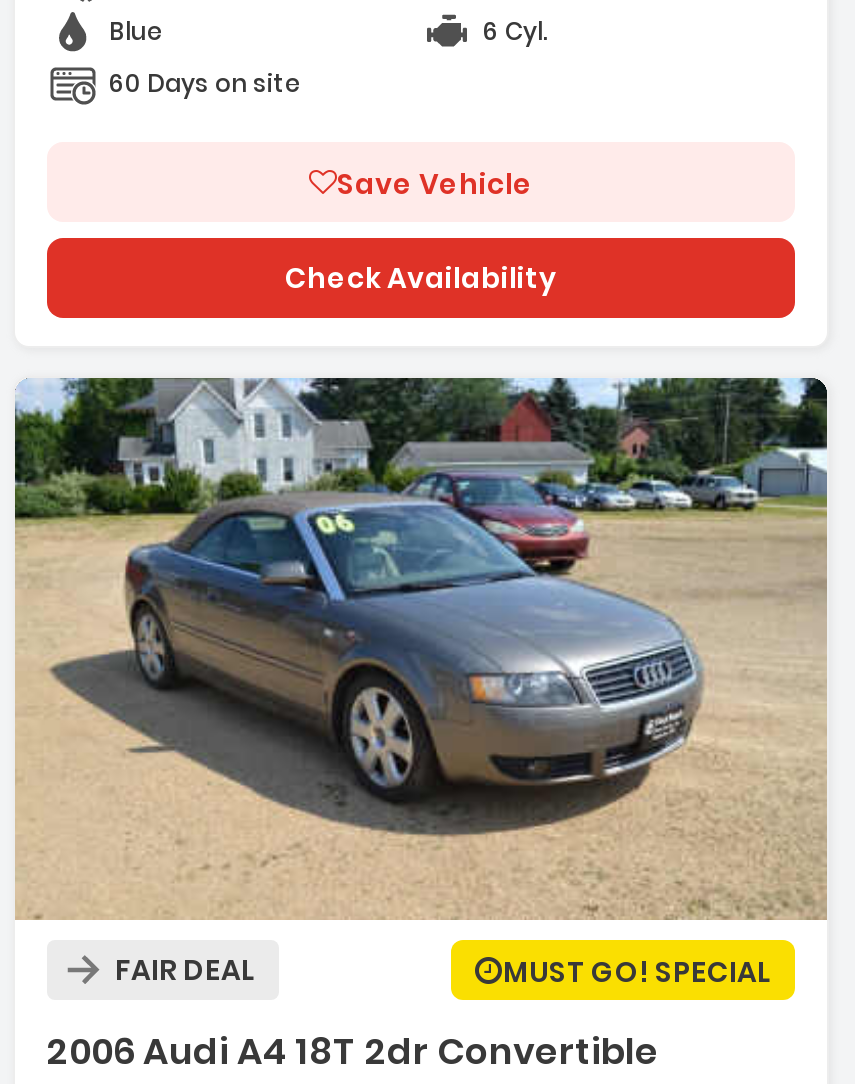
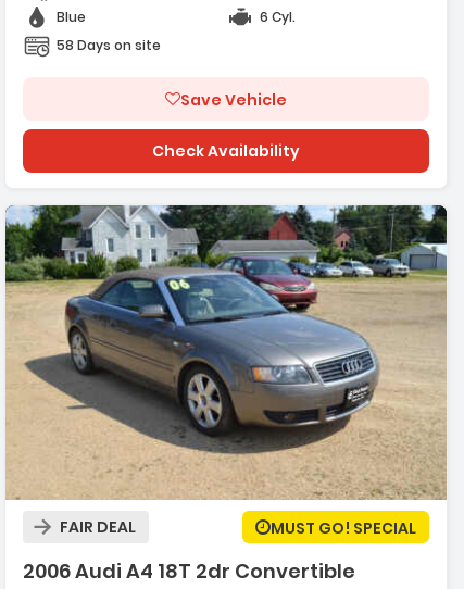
- 60 Days on site
+ 58 Days on site
